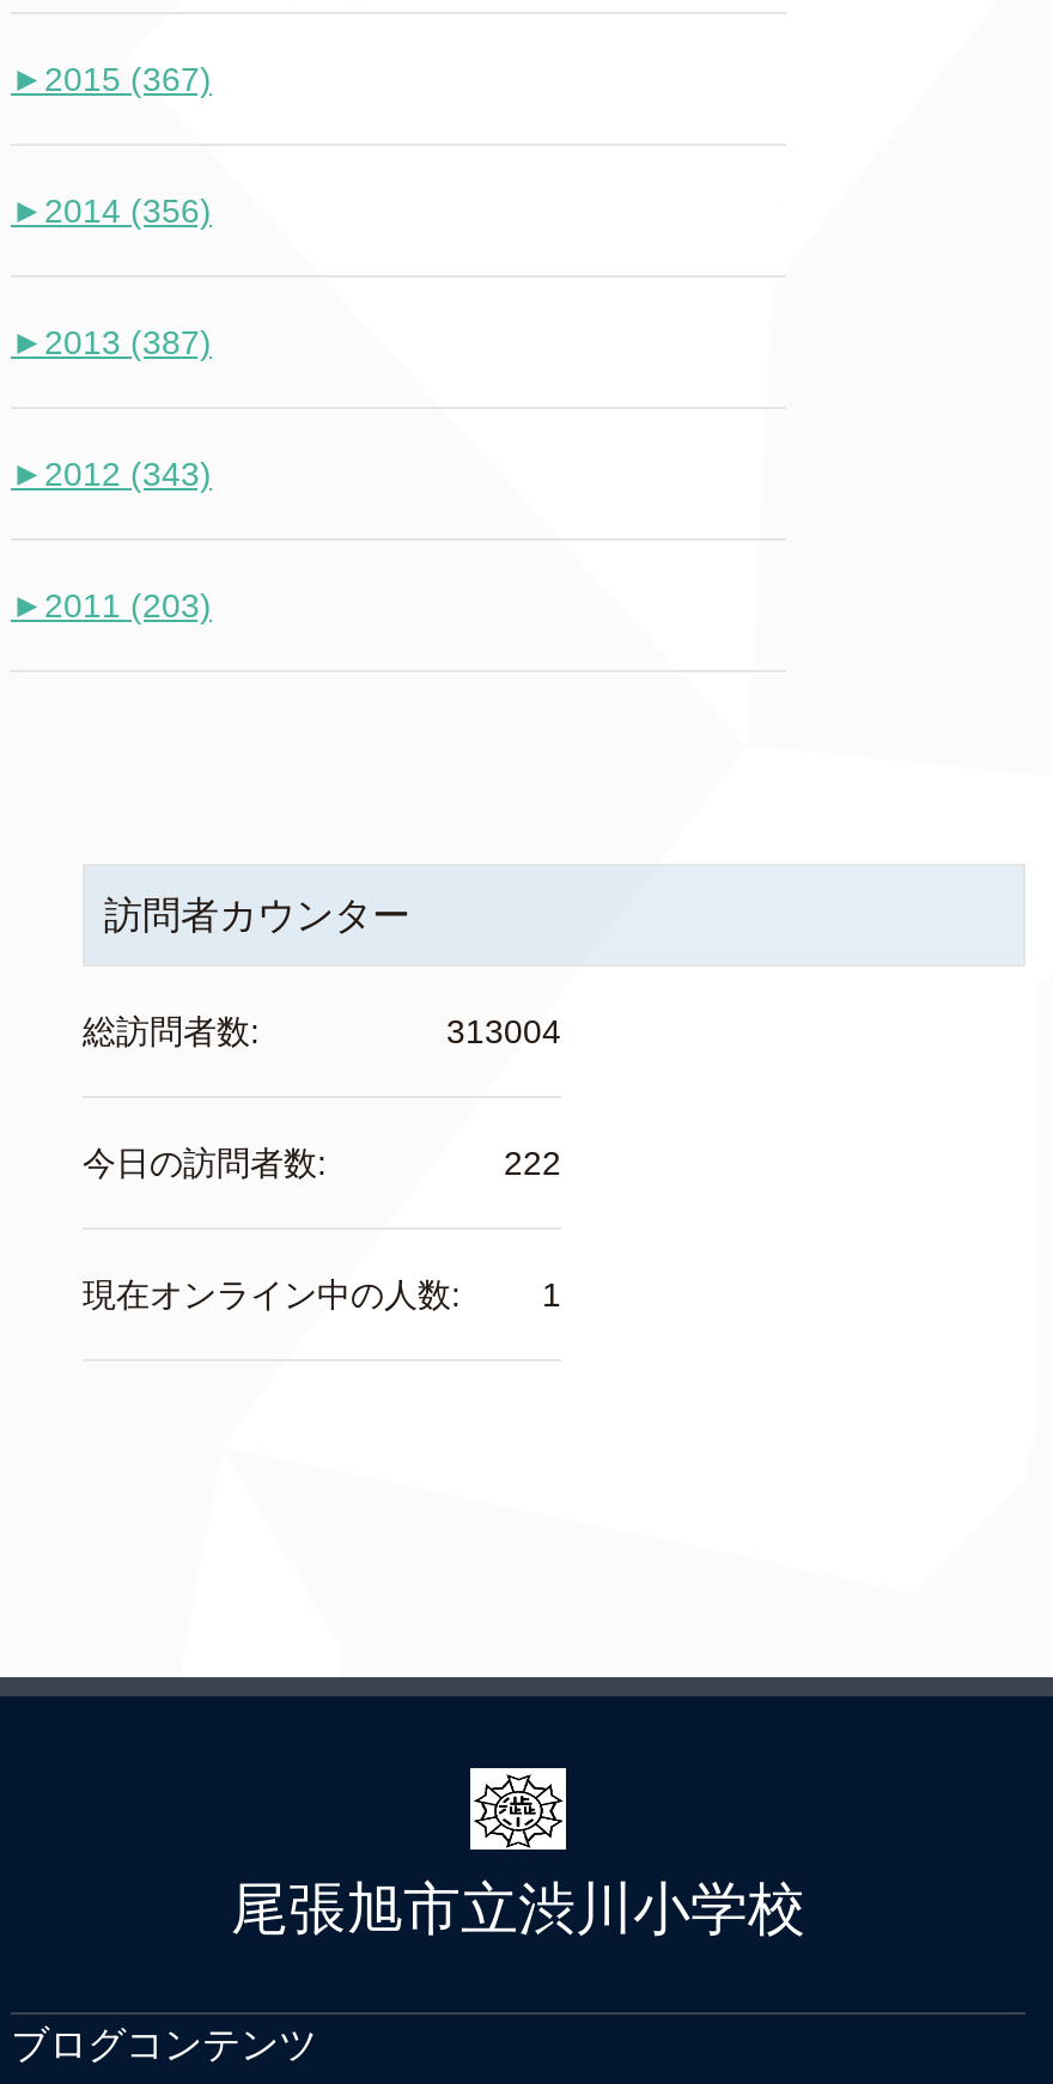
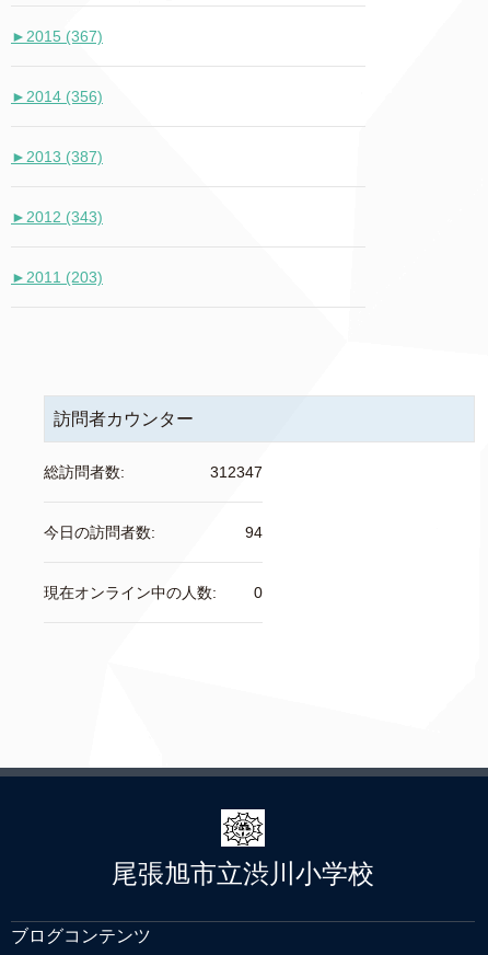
- 313004
+ 312347

- 222
+ 94

- 1
+ 0
